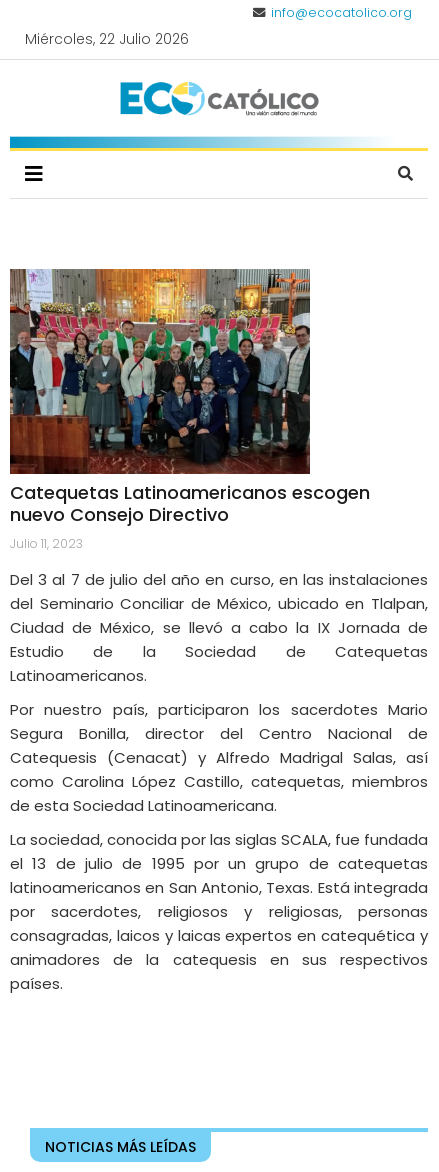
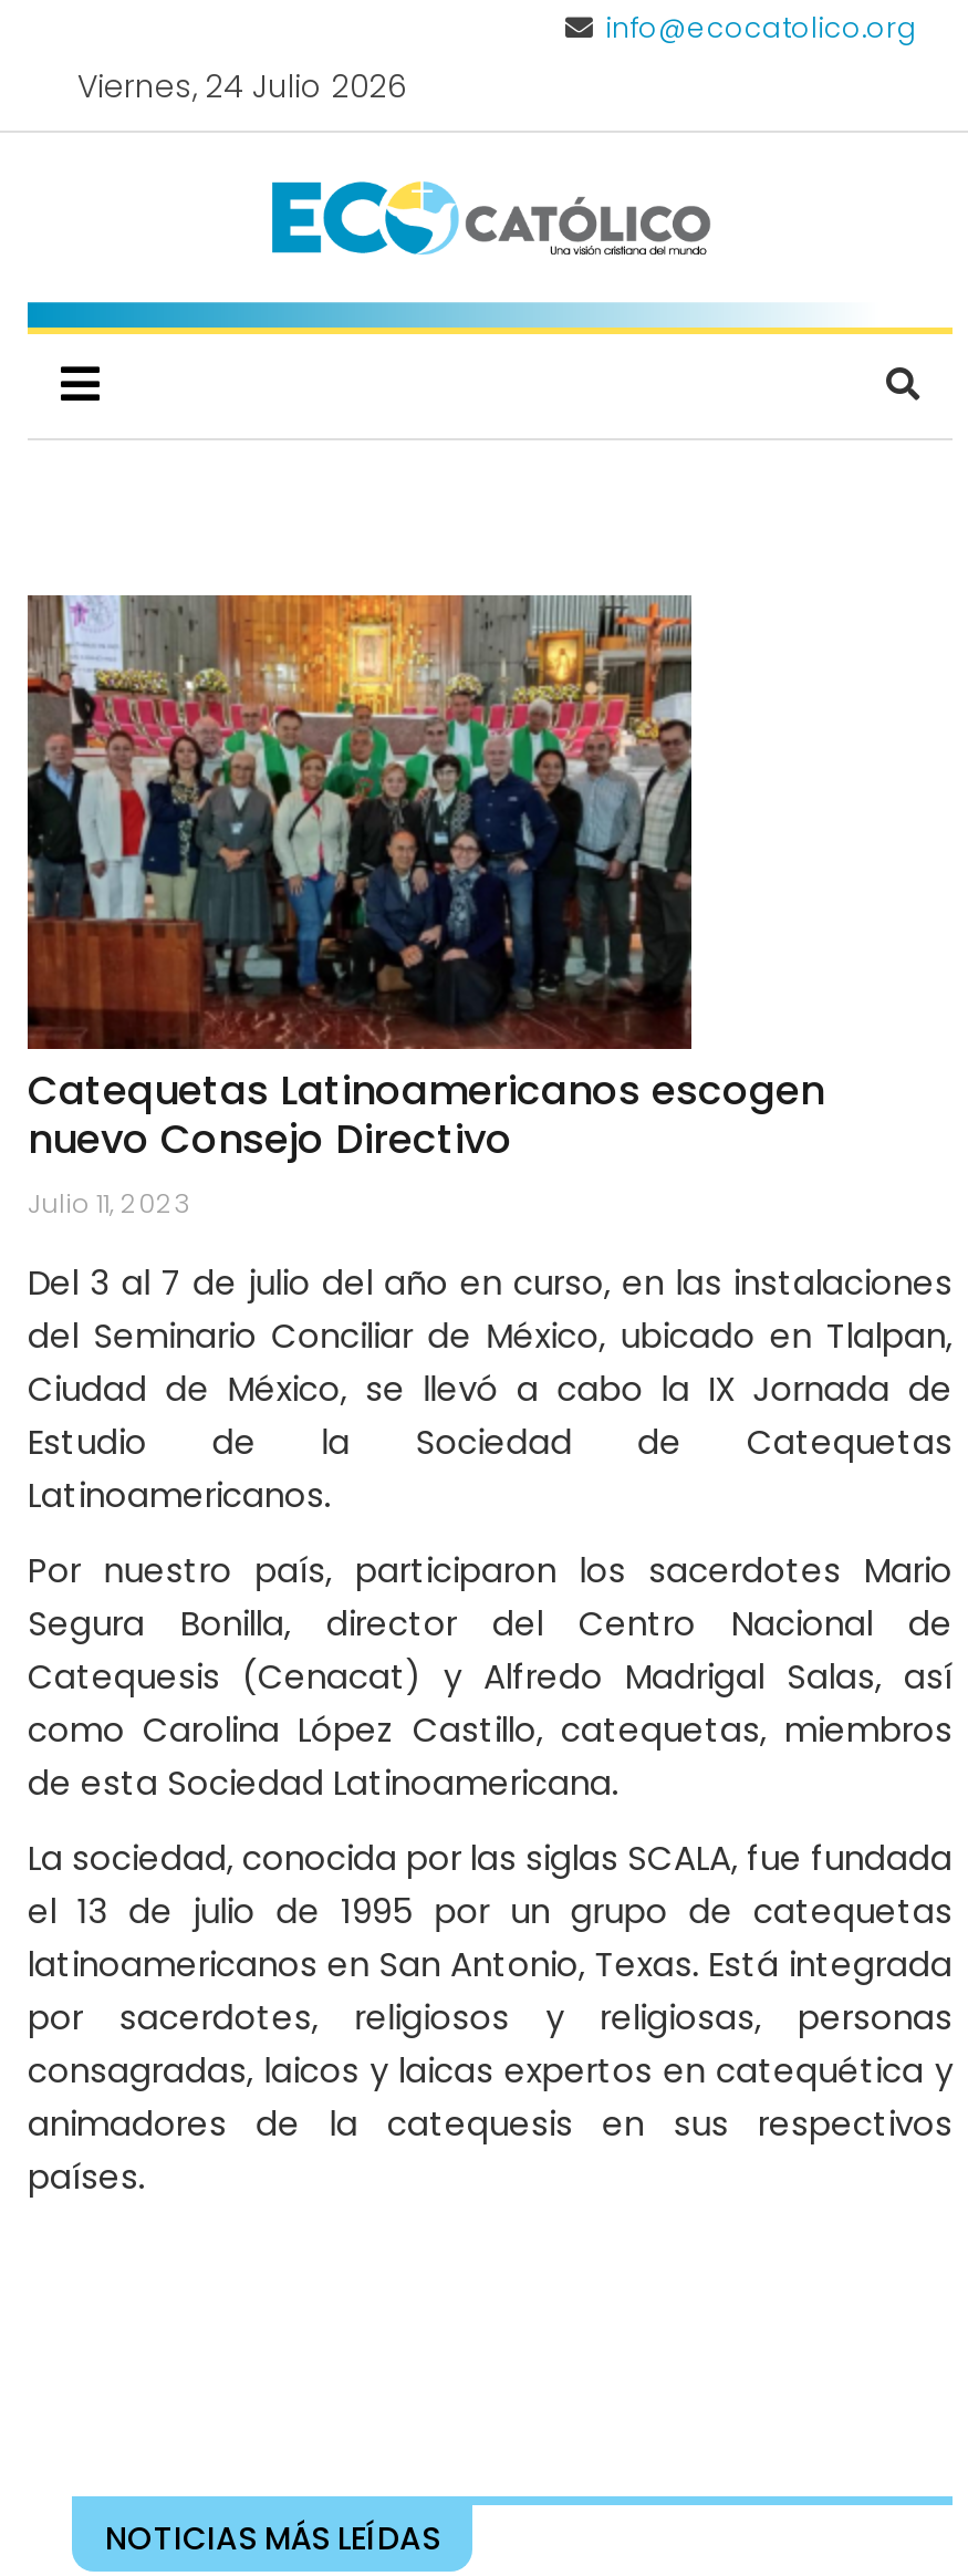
- Miércoles, 22 Julio 2026
+ Viernes, 24 Julio 2026
